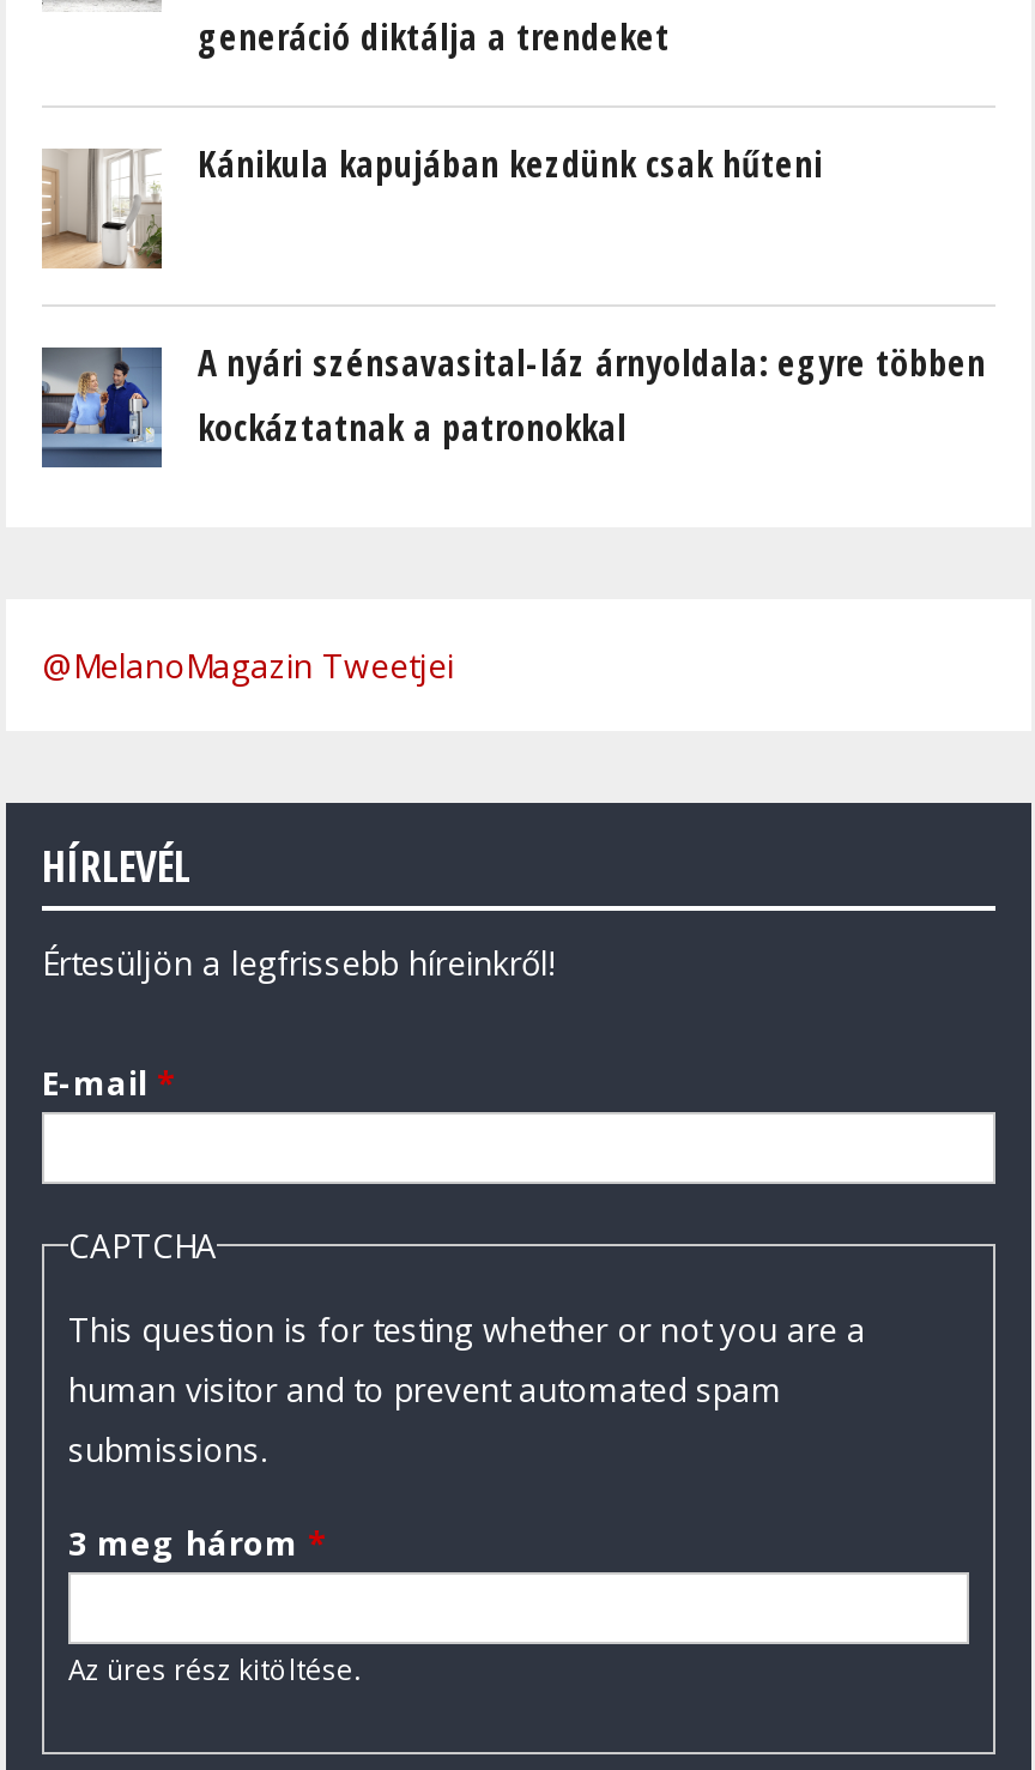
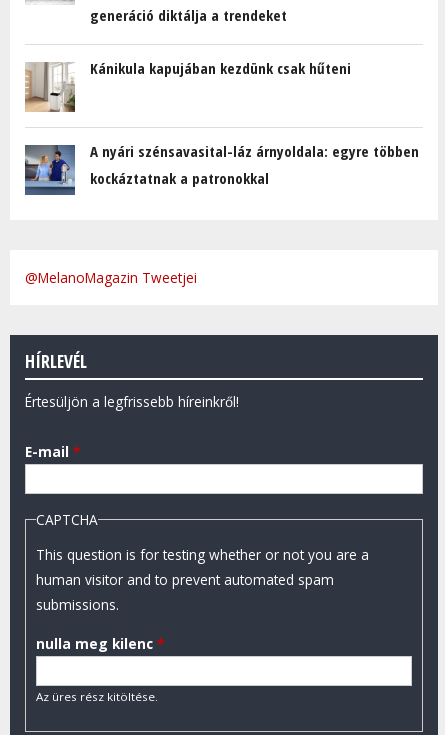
- 3 meg három *
+ nulla meg kilenc *
